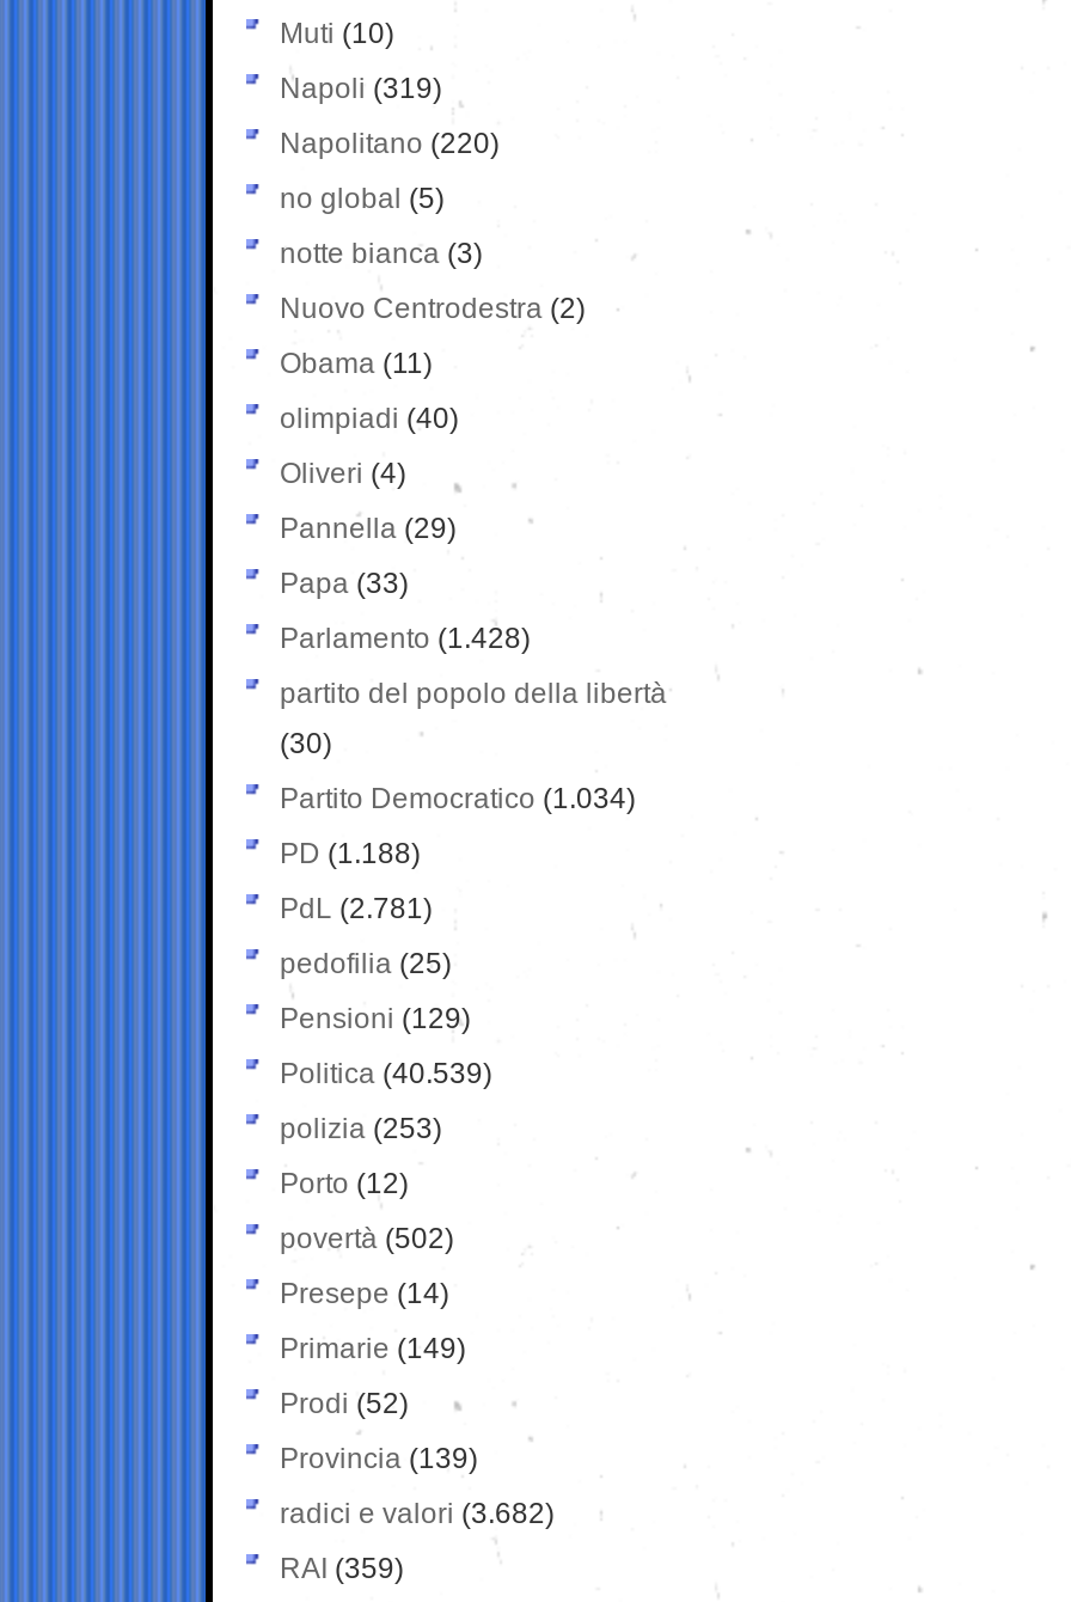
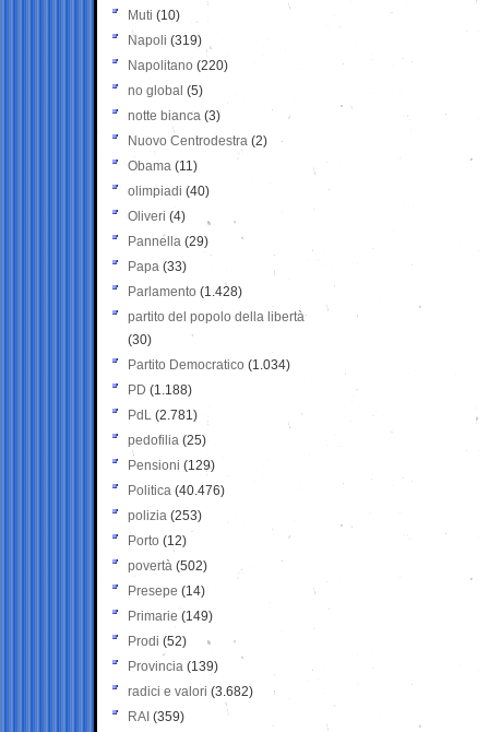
- Politica (40.539)
+ Politica (40.476)
